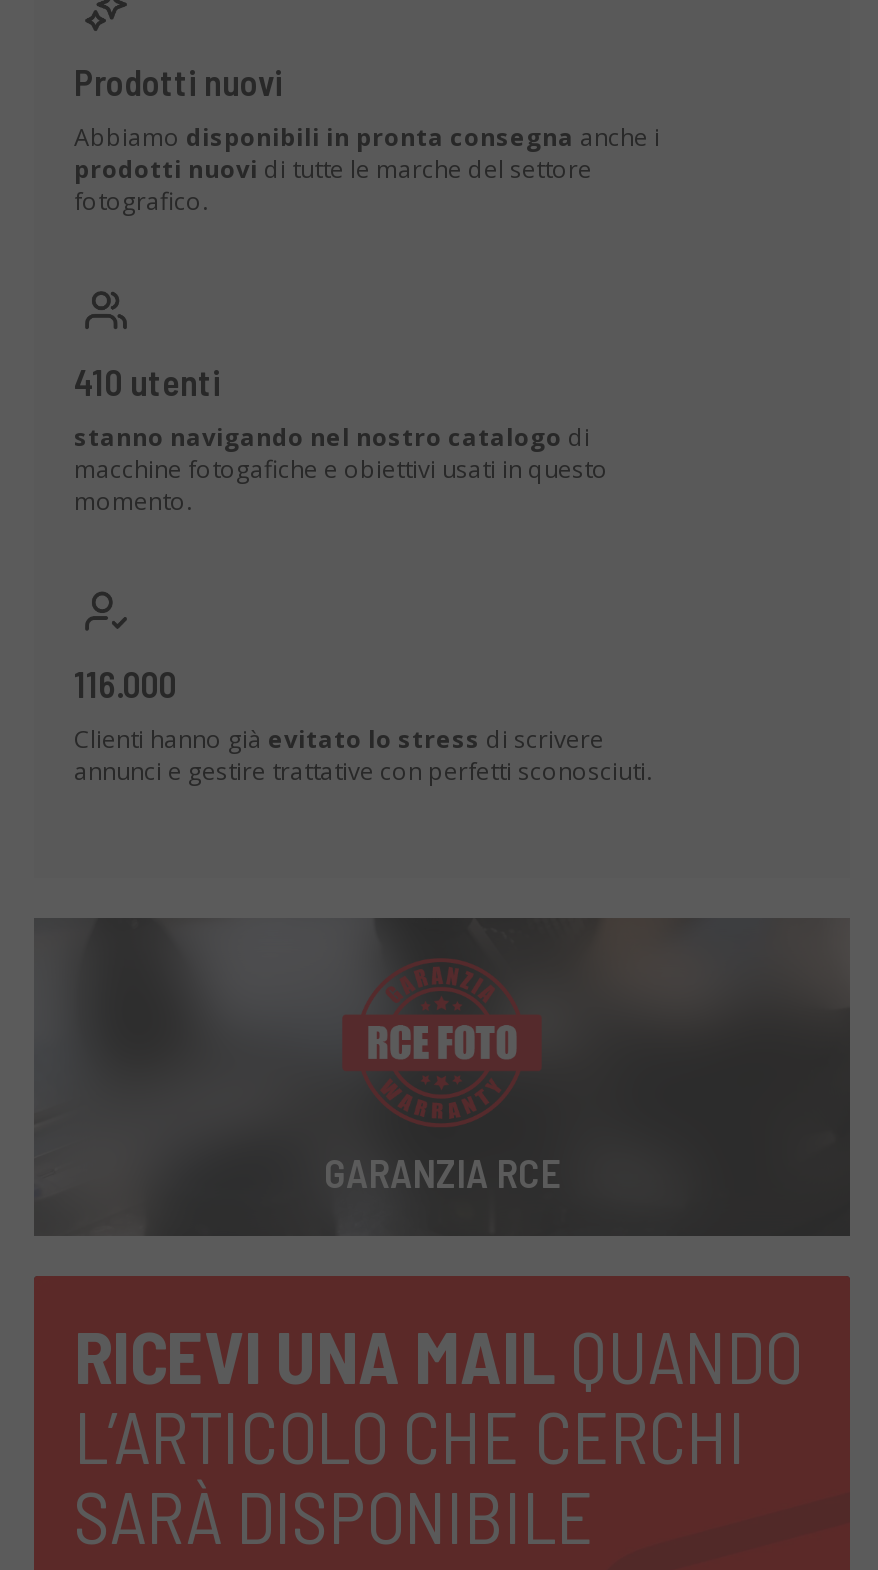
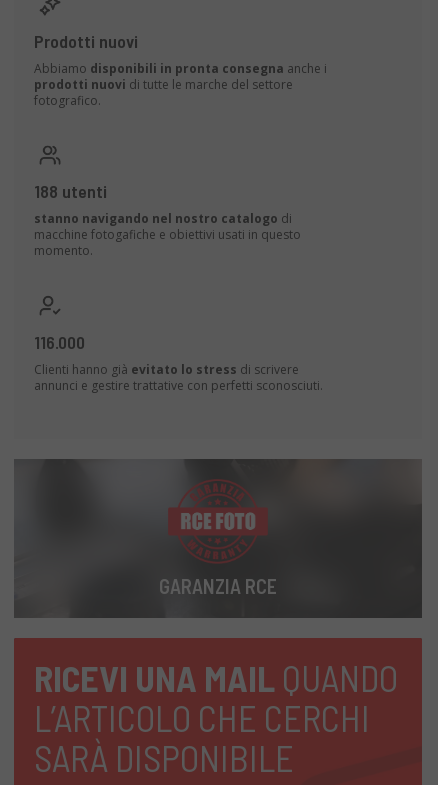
- 410 utenti
+ 188 utenti
